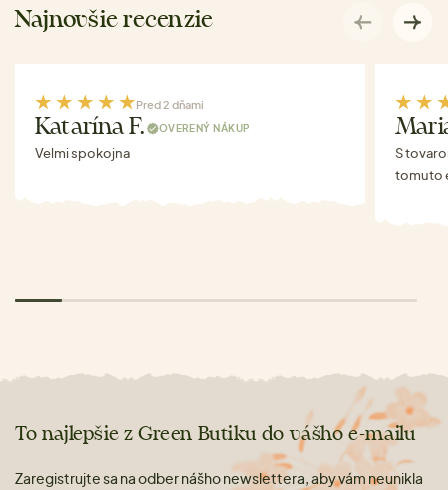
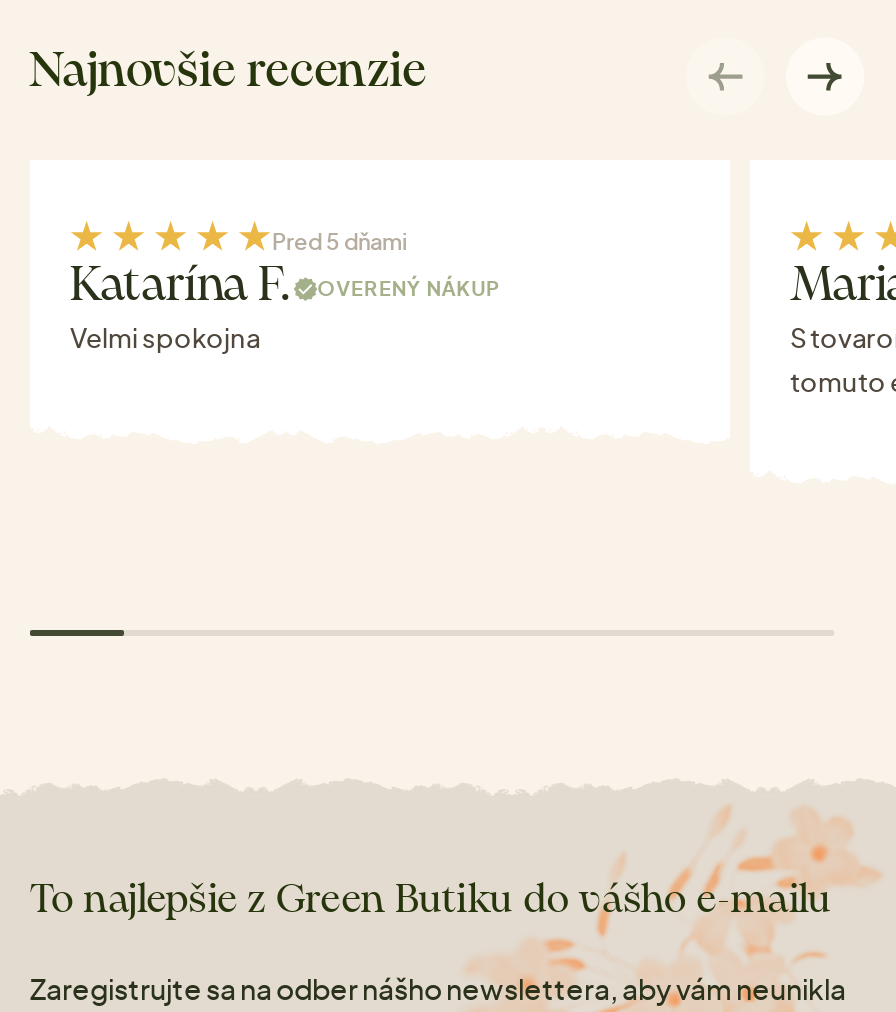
- Pred 2 dňami
+ Pred 5 dňami
